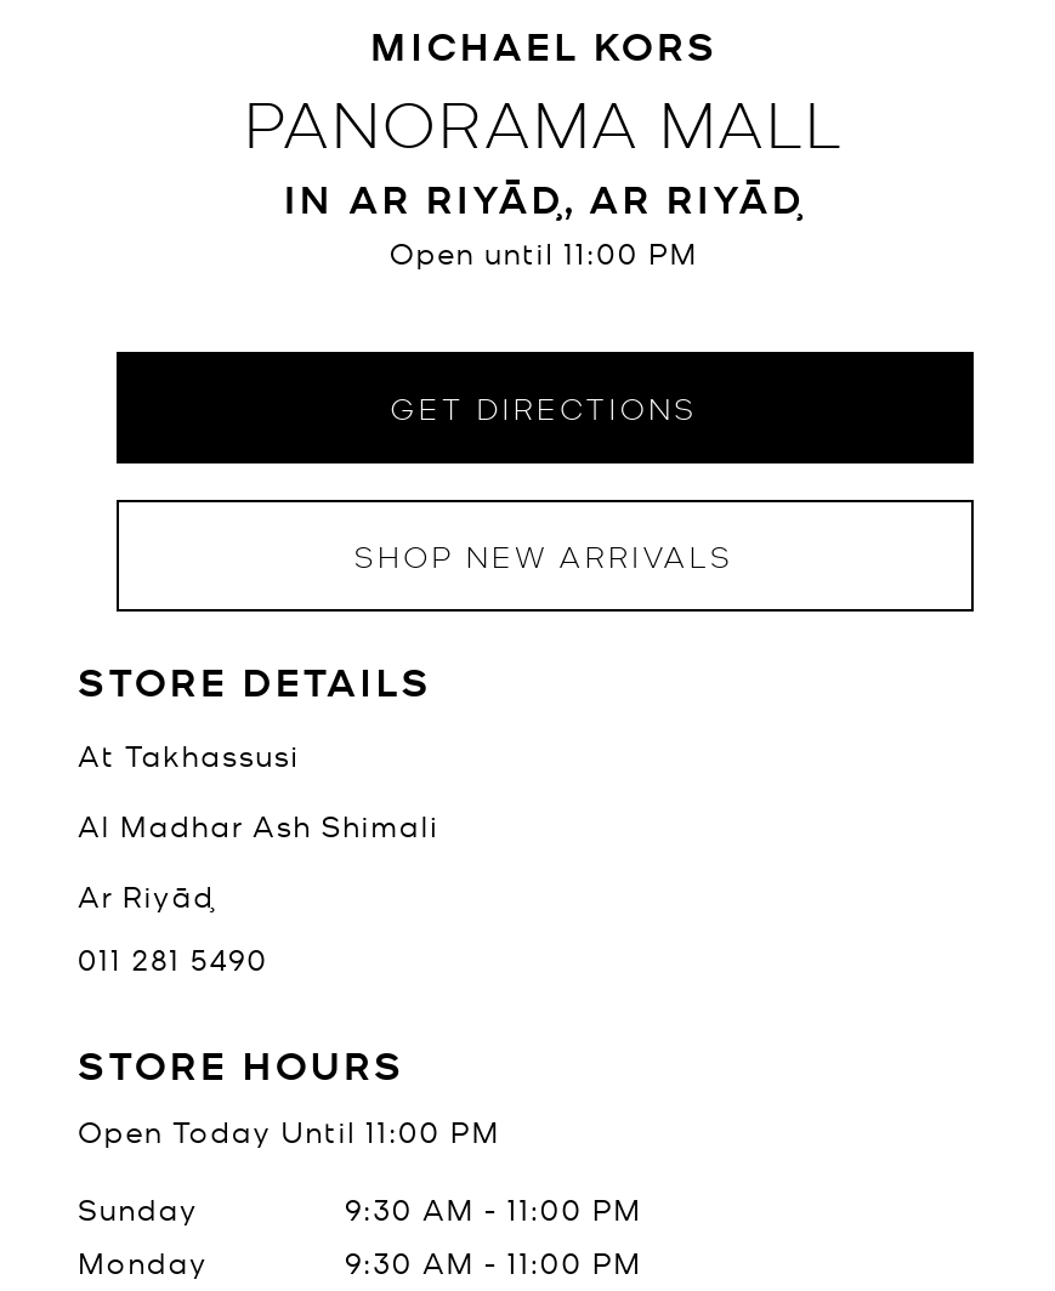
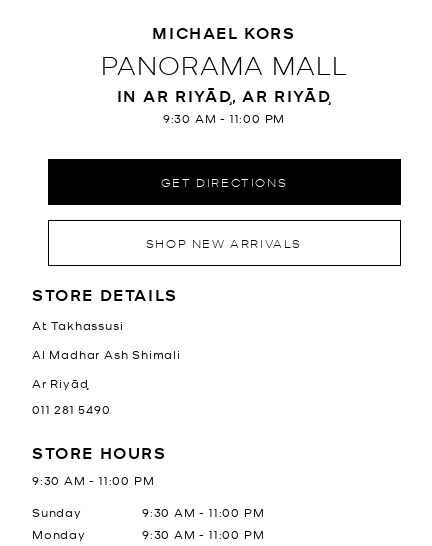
- Open until 11:00 PM
+ 9:30 AM - 11:00 PM

- Open Today Until 11:00 PM
+ 9:30 AM - 11:00 PM
